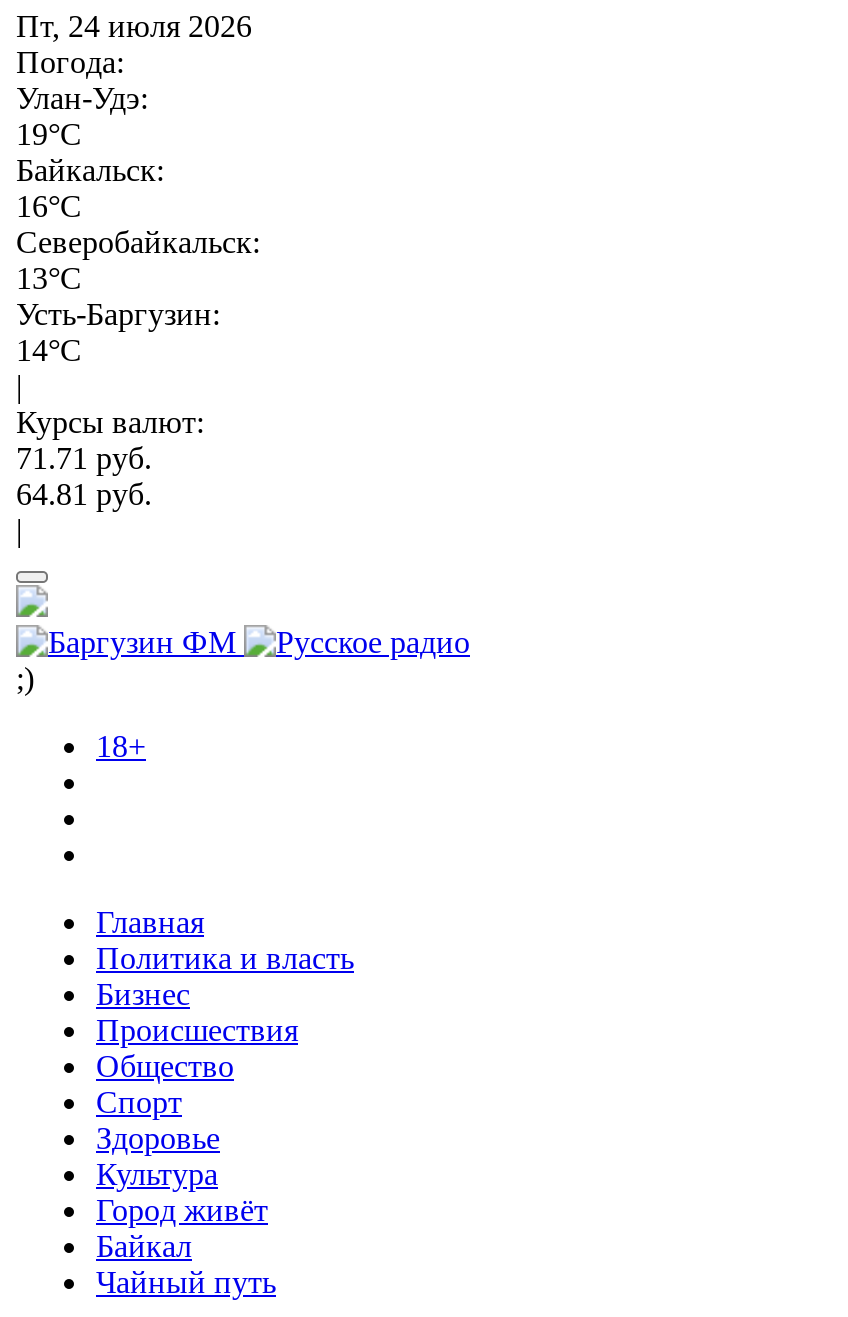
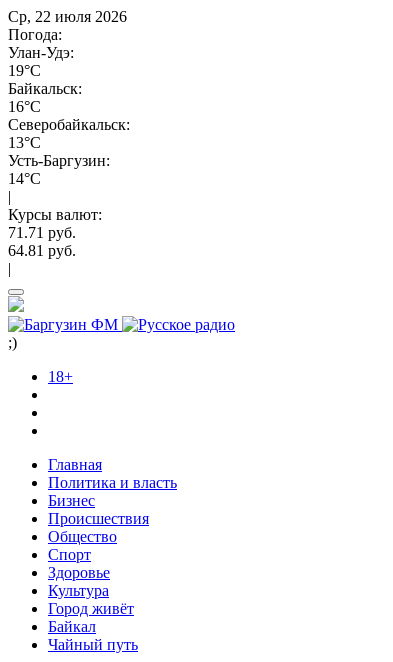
- Пт, 24 июля 2026
+ Ср, 22 июля 2026
